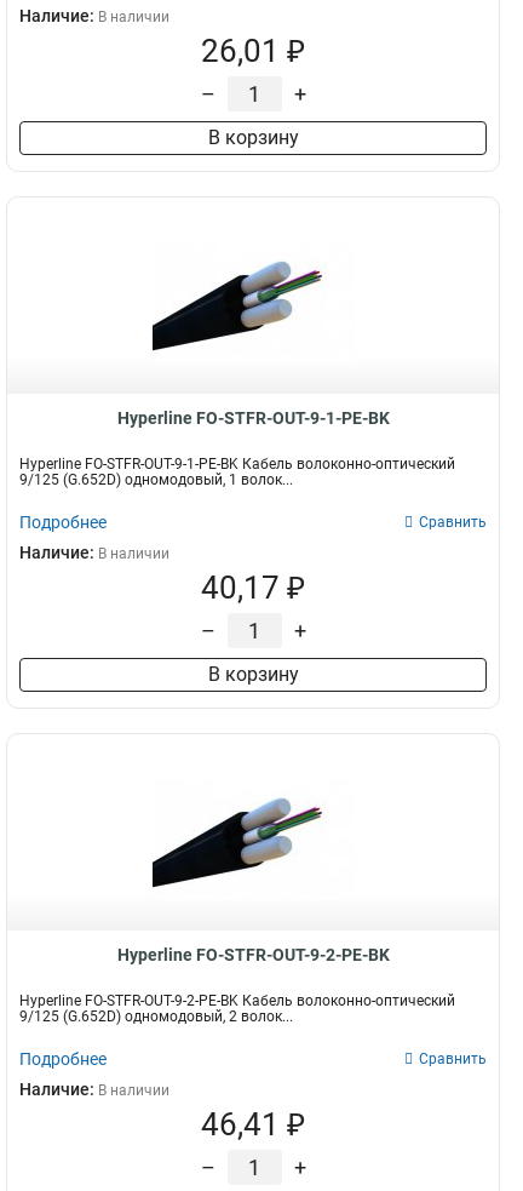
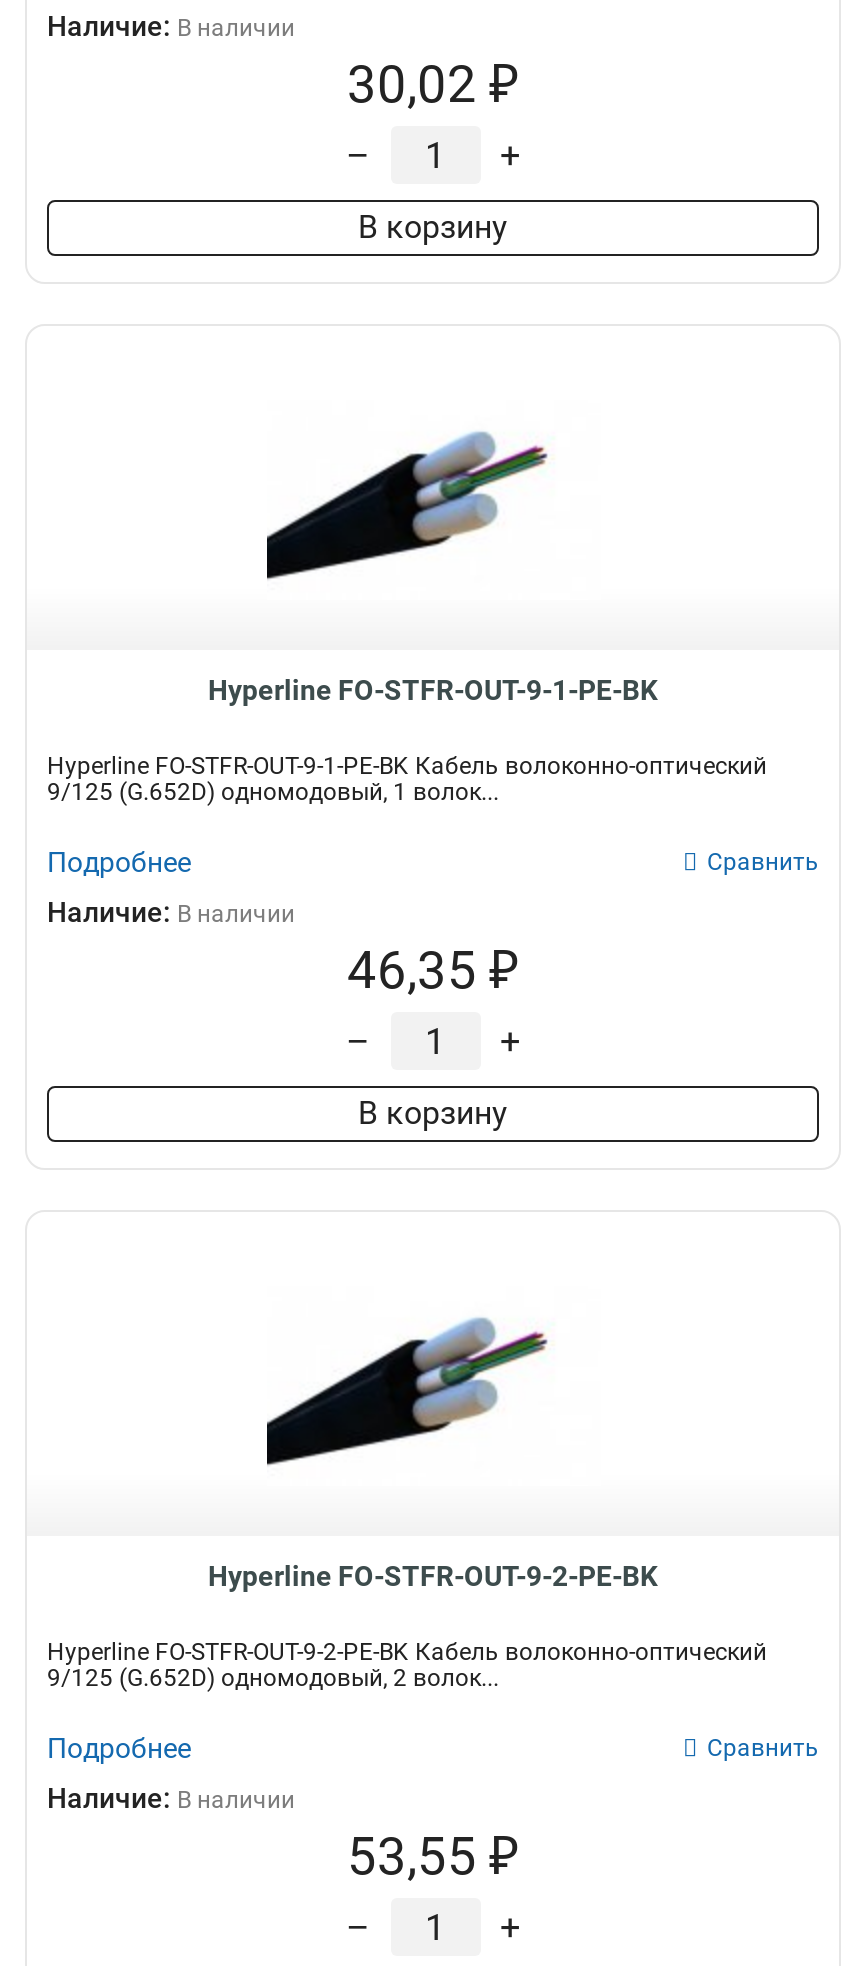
- 26,01 ₽
+ 30,02 ₽

- 40,17 ₽
+ 46,35 ₽

- 46,41 ₽
+ 53,55 ₽
